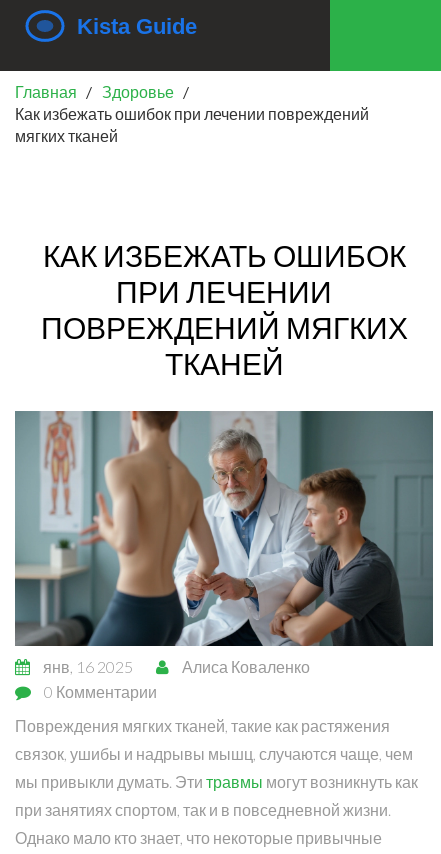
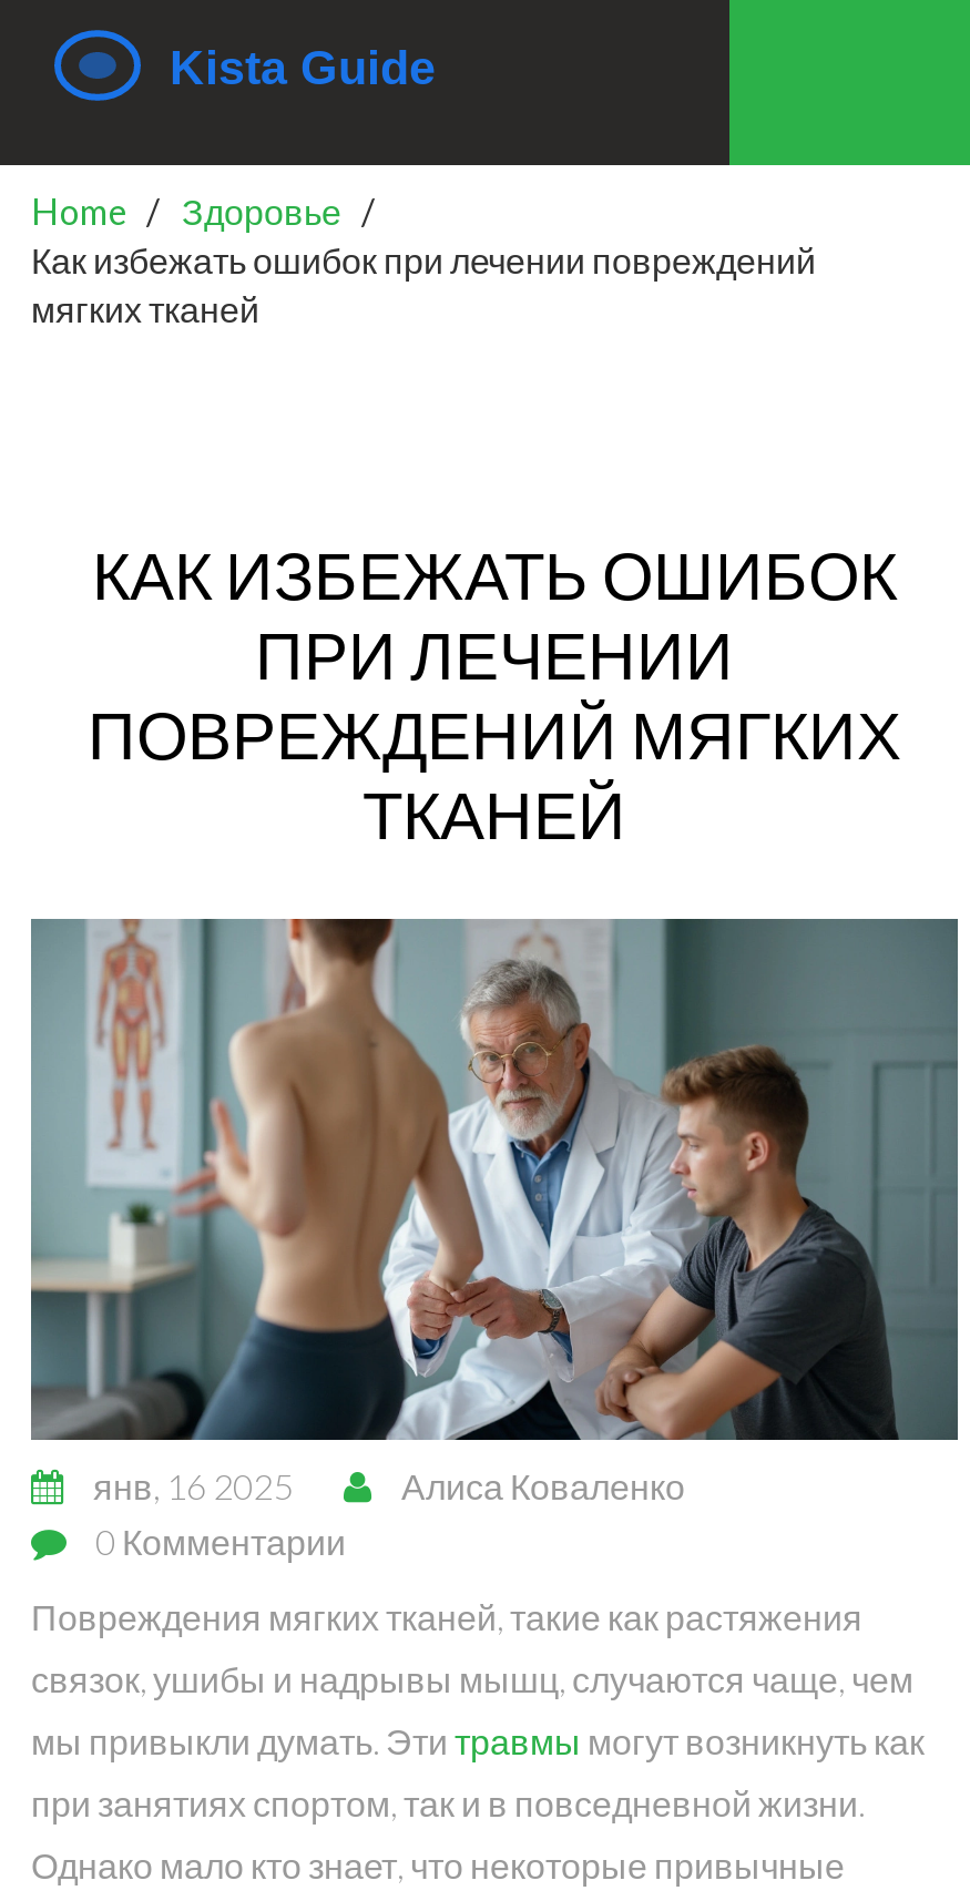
- Главная
+ Home
